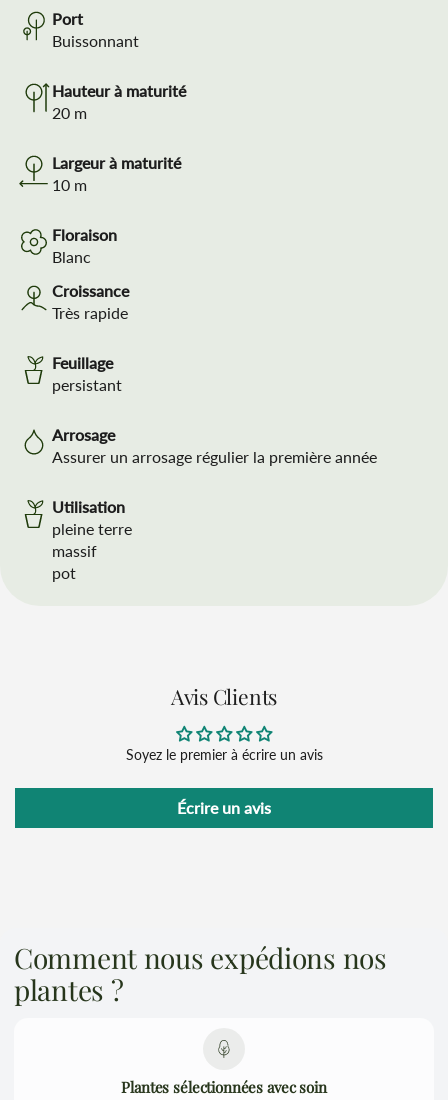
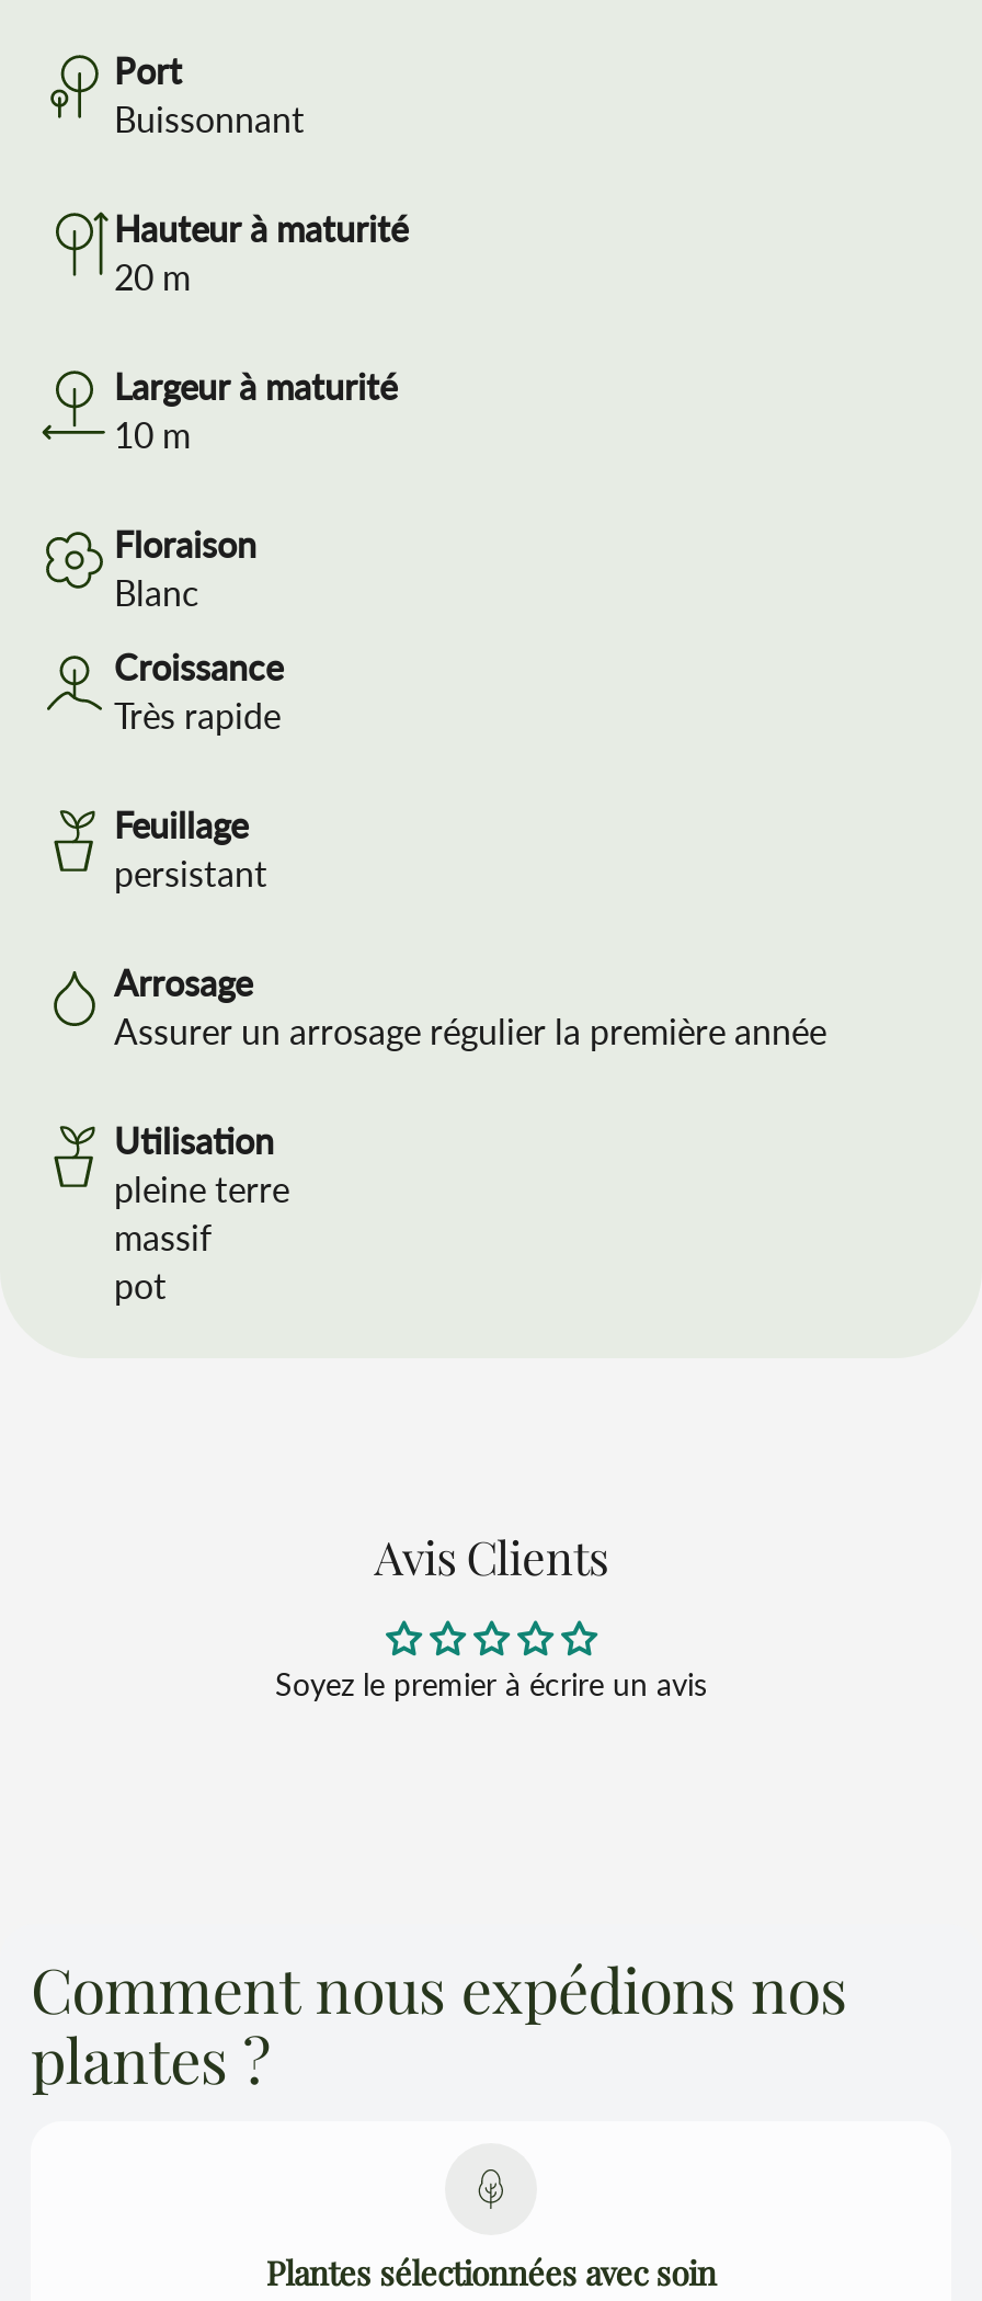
- Écrire un avis
